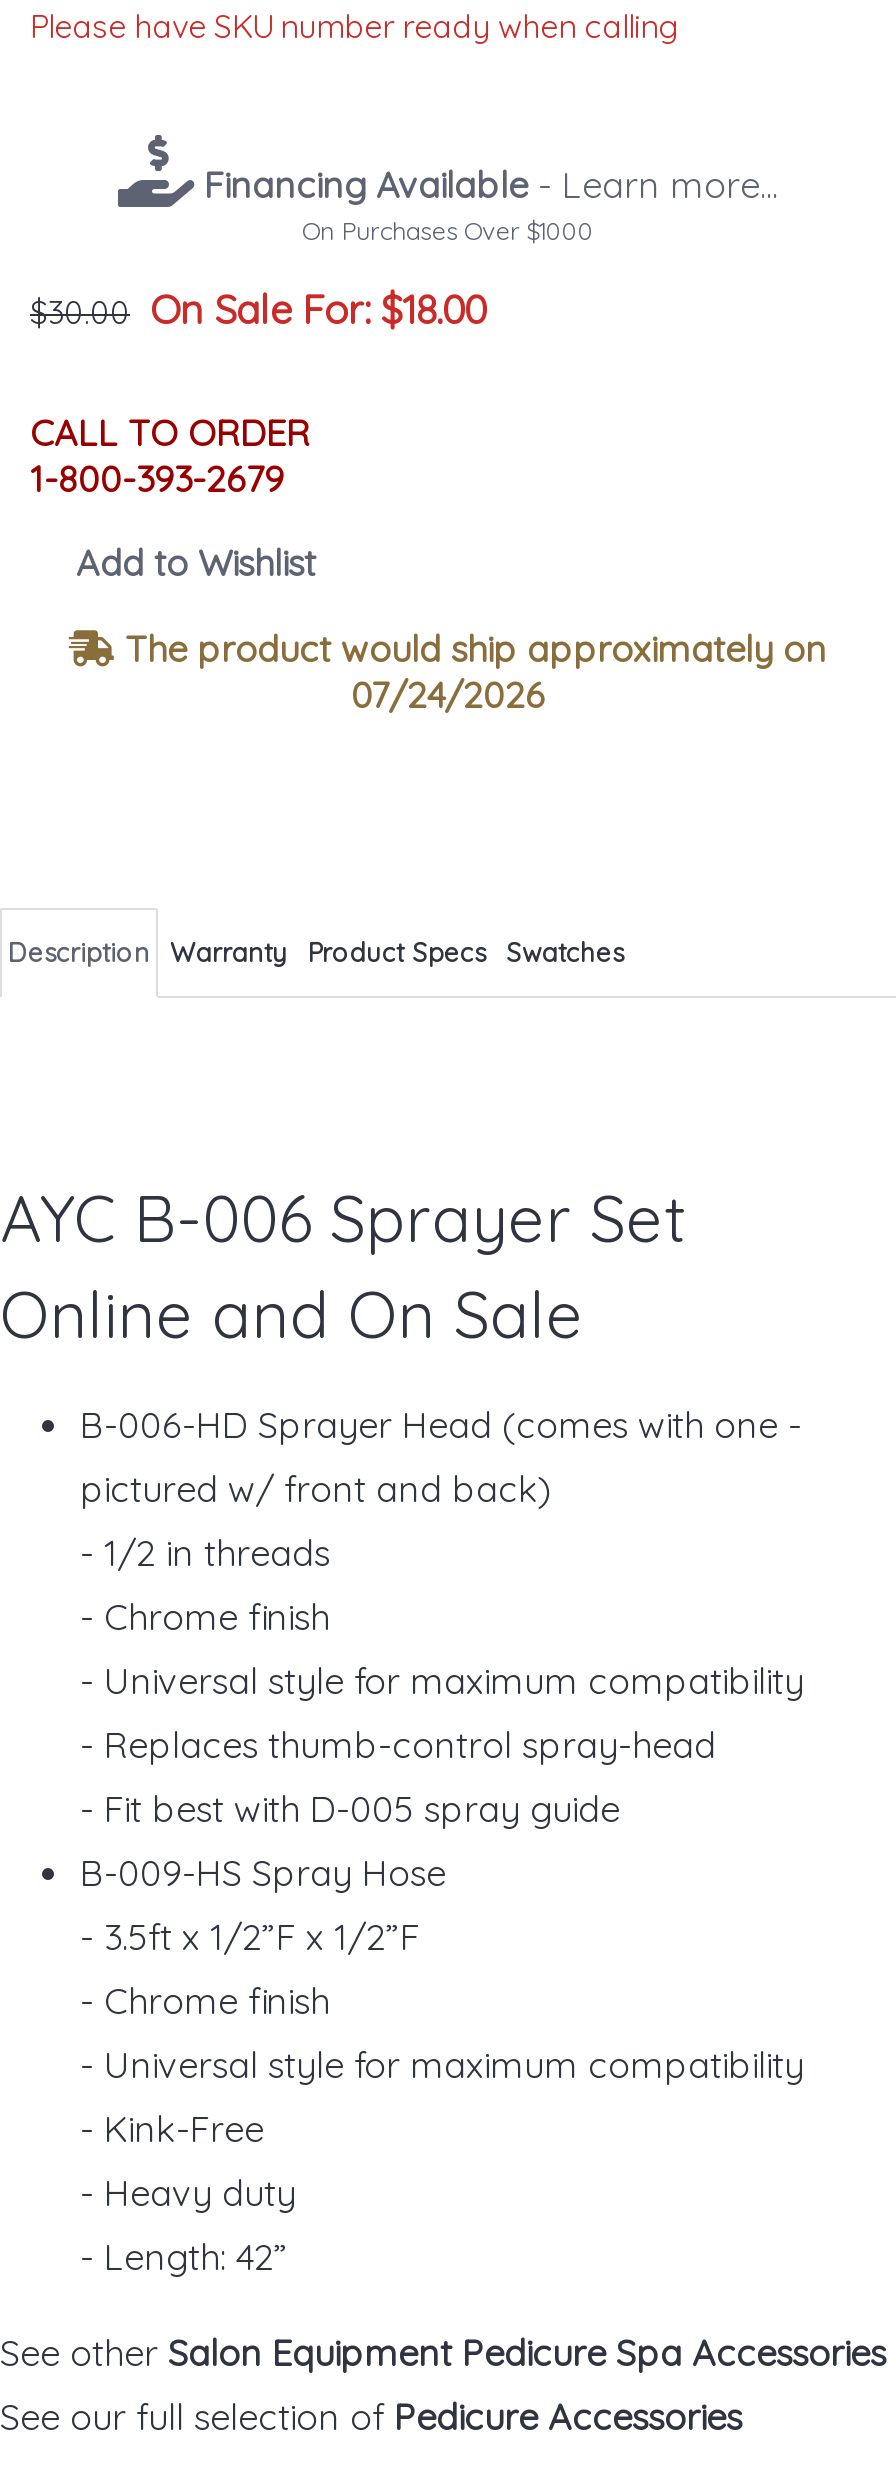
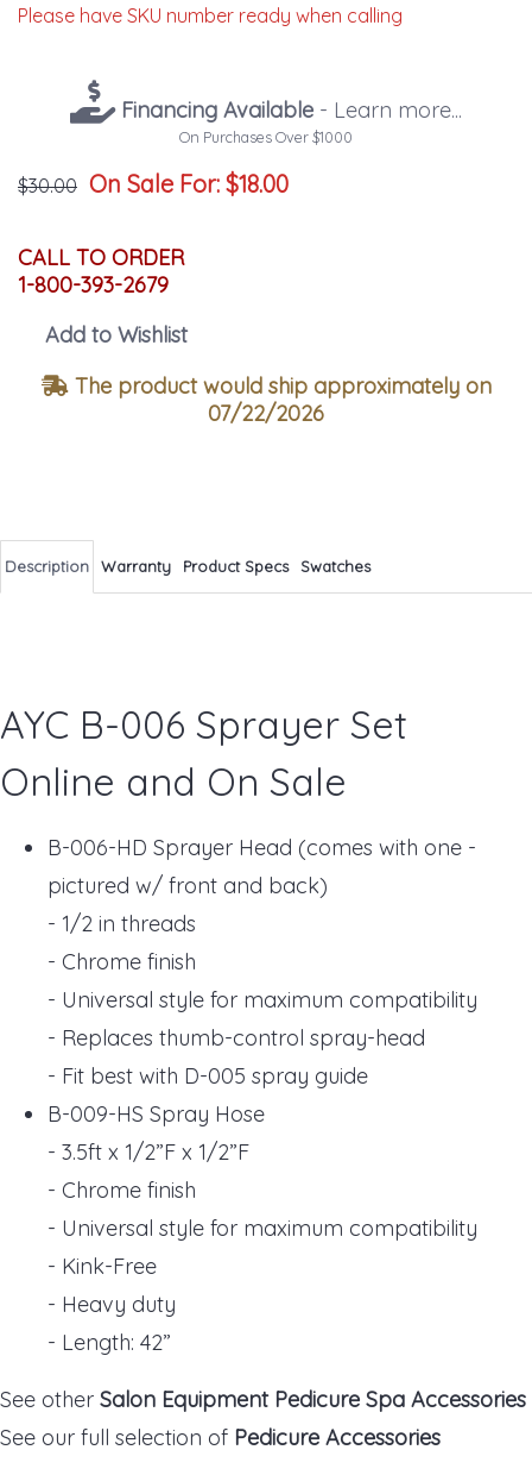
- 07/24/2026
+ 07/22/2026
